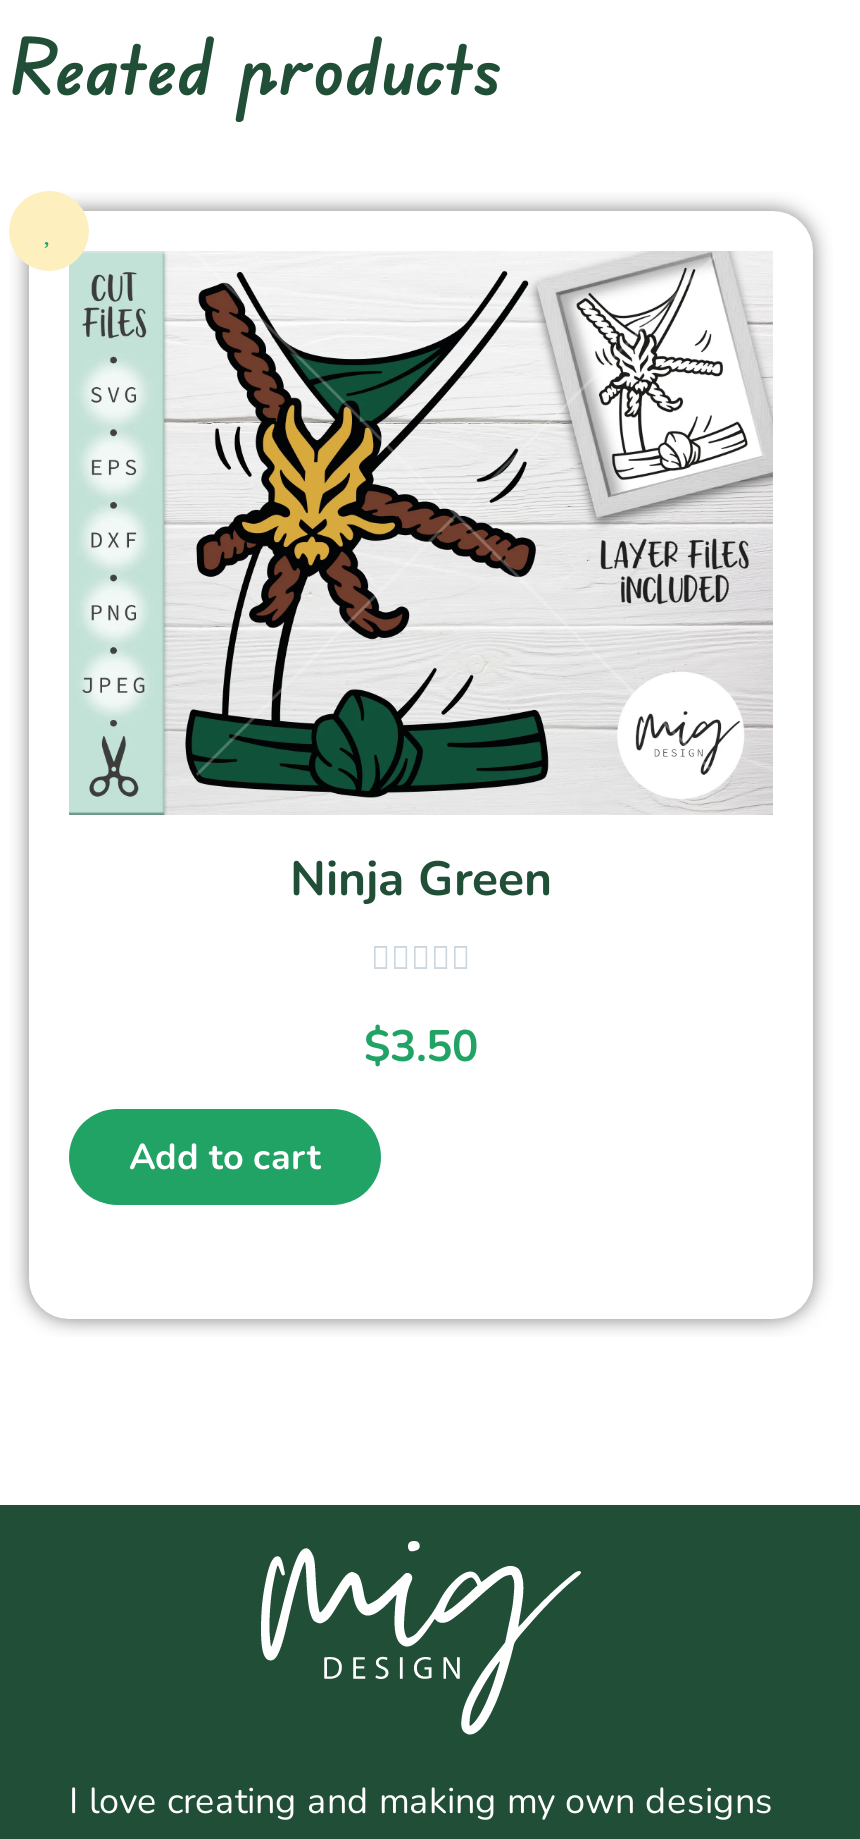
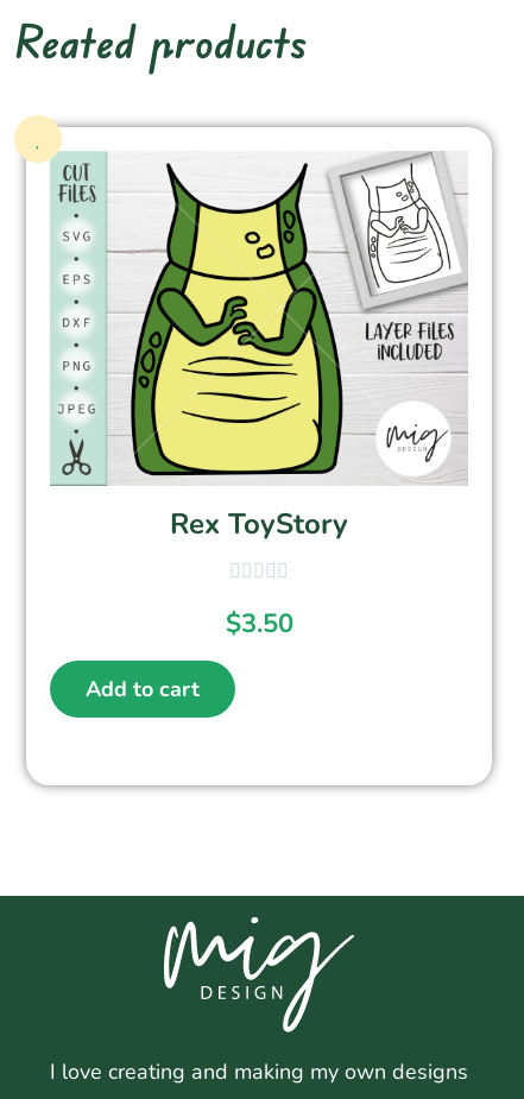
- [image]
- Ninja Green
+ [image]
+ Rex ToyStory
